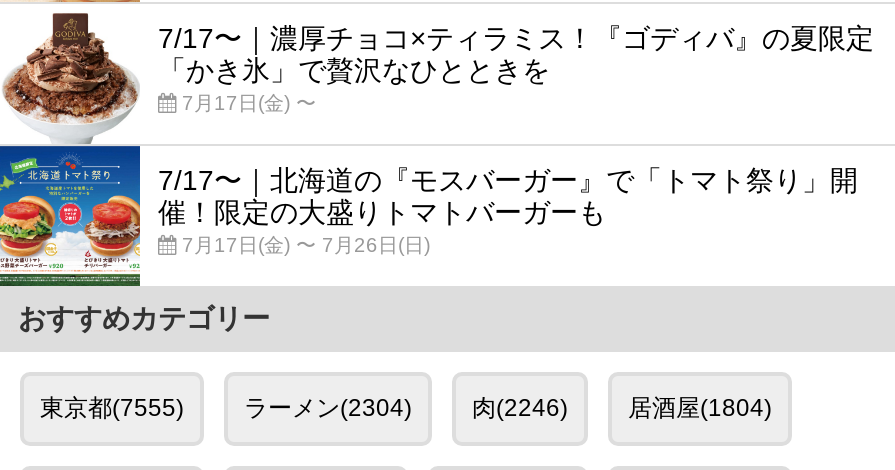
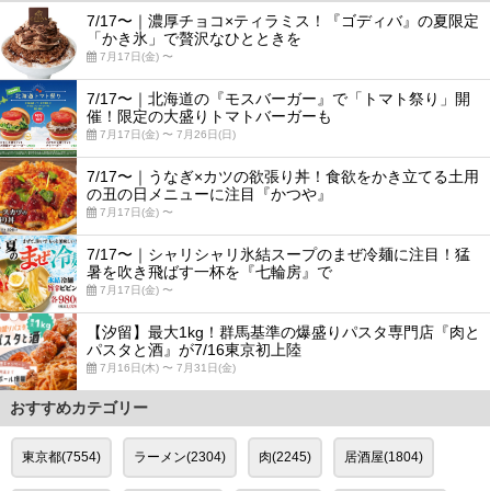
+ [image]
+ 7/17〜｜うなぎ×カツの欲張り丼！食欲をかき立てる土用
+ の丑の日メニューに注目『かつや』
+ 7月17日(金) 〜
+ 7/17〜｜シャリシャリ氷結スープのまぜ冷麺に注目！猛
+ 暑を吹き飛ばす一杯を『七輪房』で
+ 7月17日(金) 〜
+ 【汐留】最大1kg！群馬基準の爆盛りパスタ専門店『肉と
+ パスタと酒』が7/16東京初上陸
+ 7月16日(木) 〜 7月31日(金)

- 東京都(7555)
+ 東京都(7554)

- 肉(2246)
+ 肉(2245)
